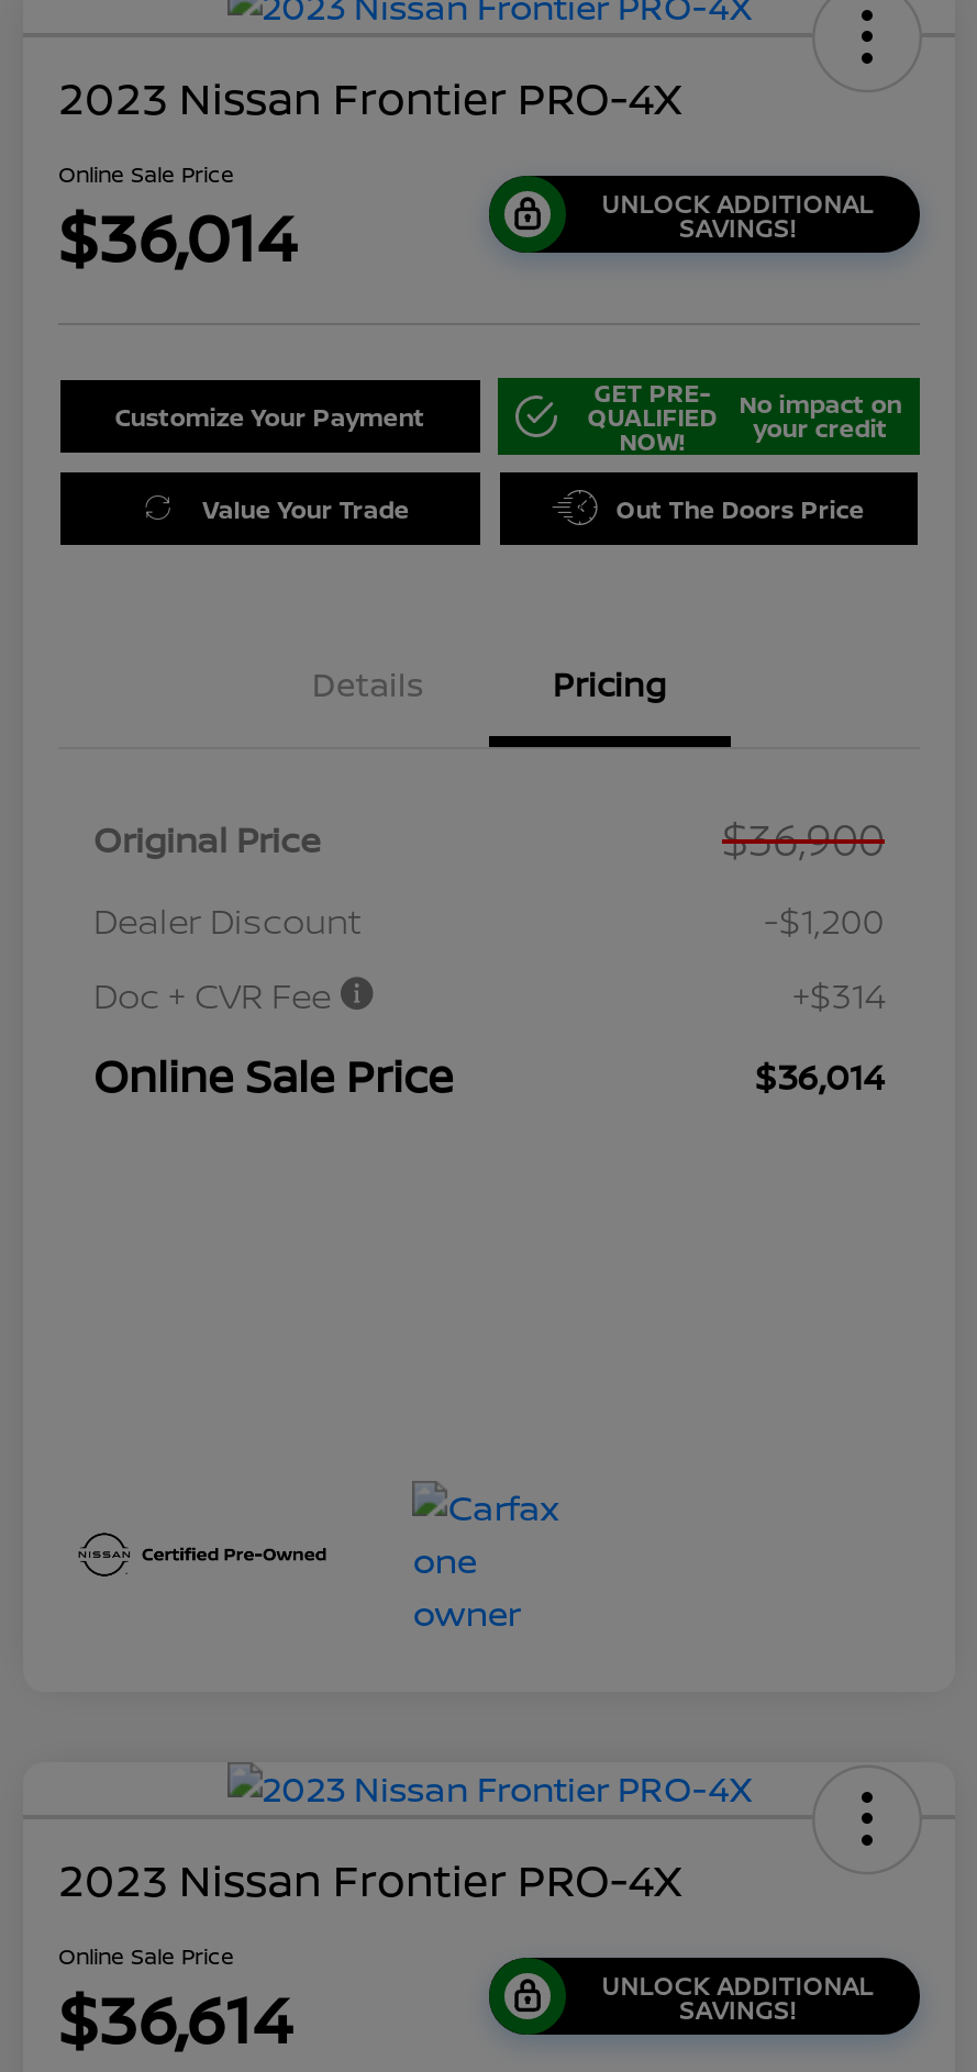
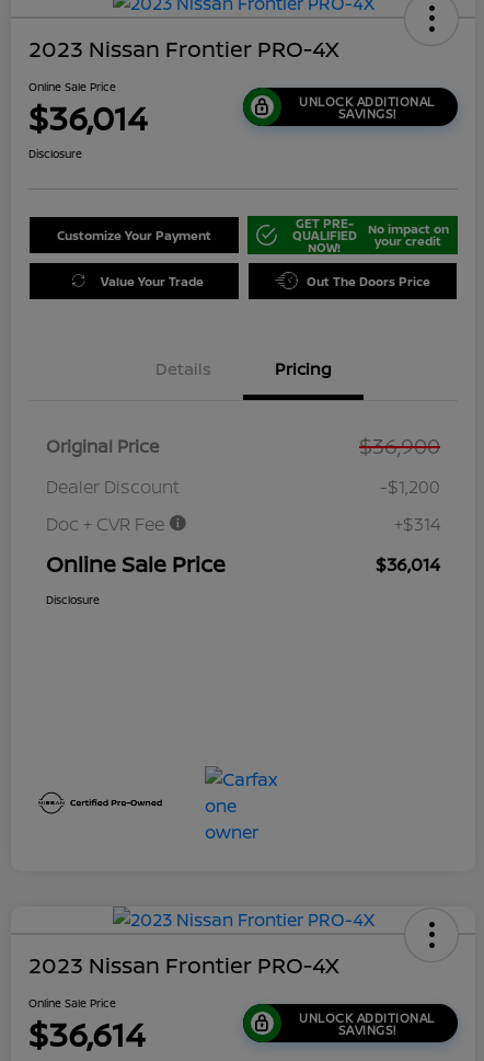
+ Disclosure

+ Disclosure
